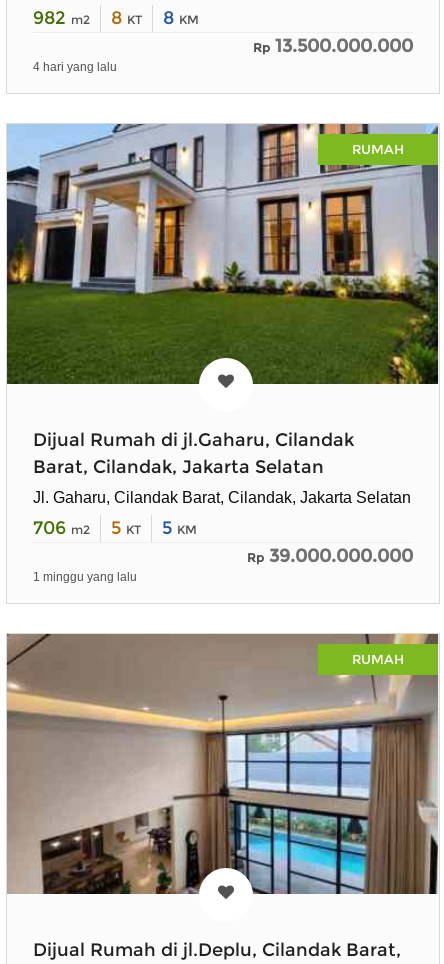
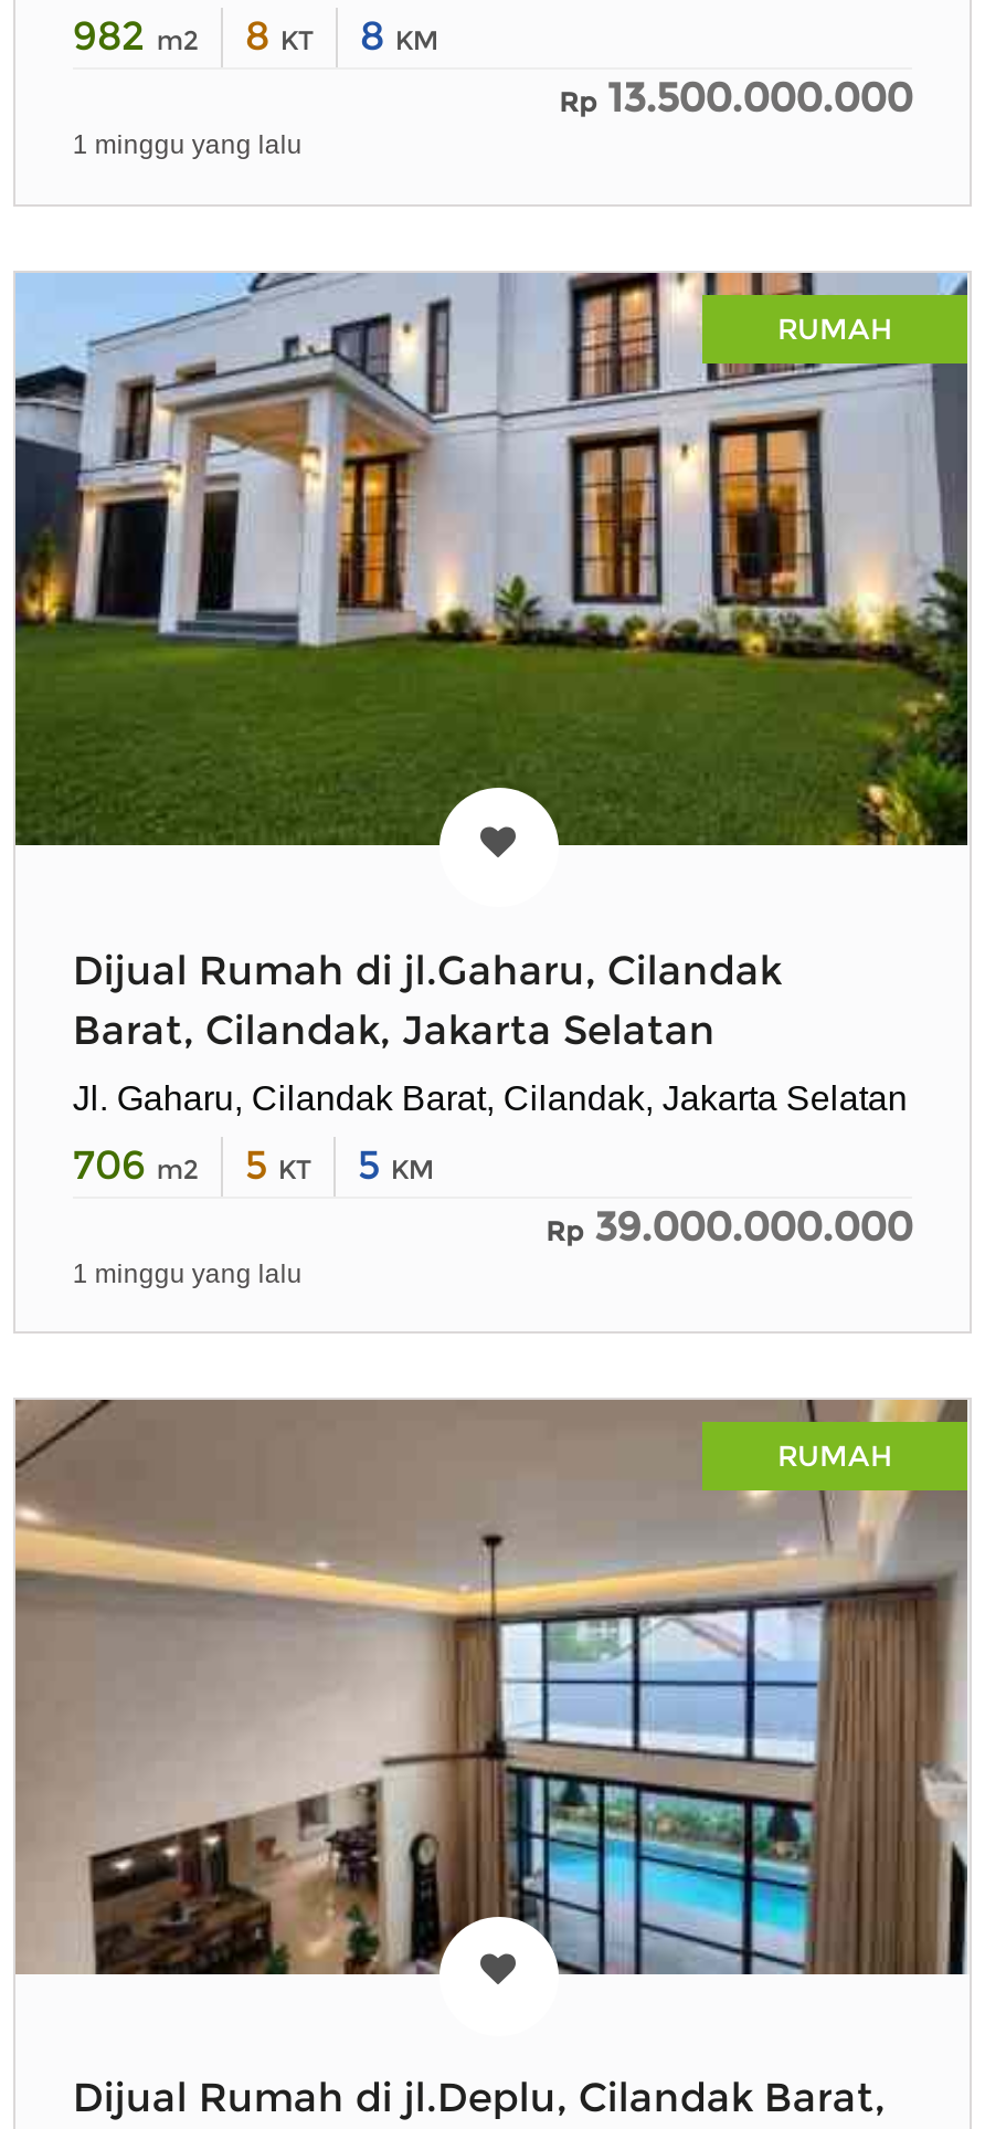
- 4 hari yang lalu
+ 1 minggu yang lalu
